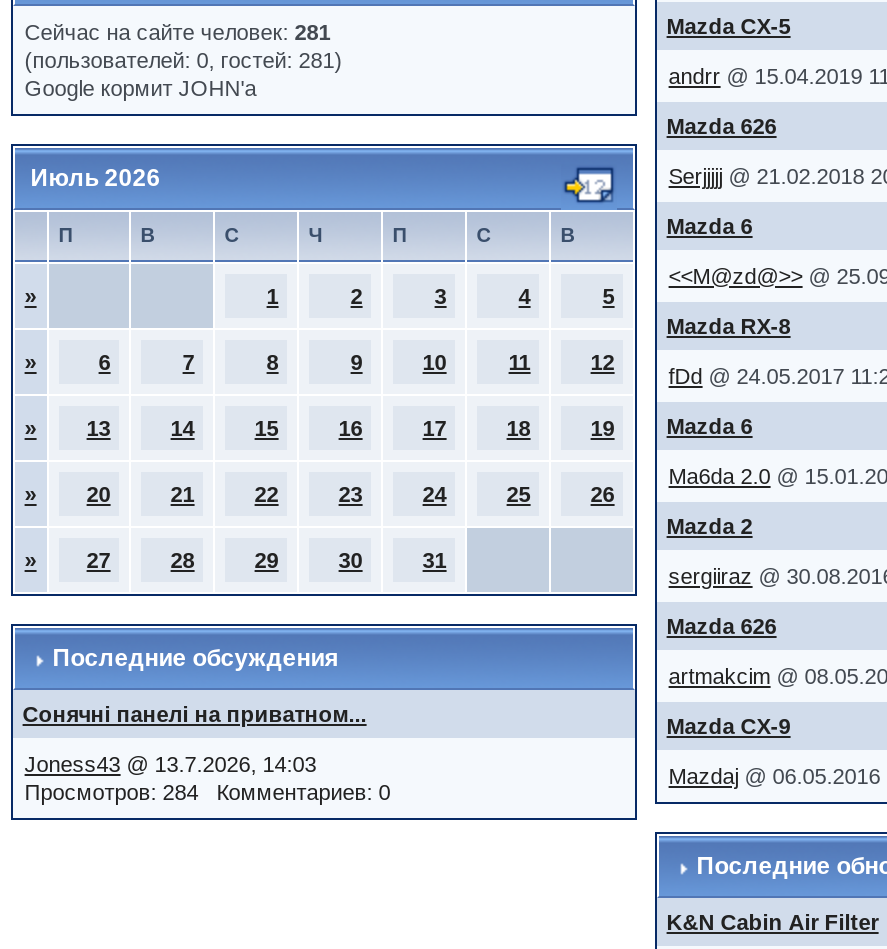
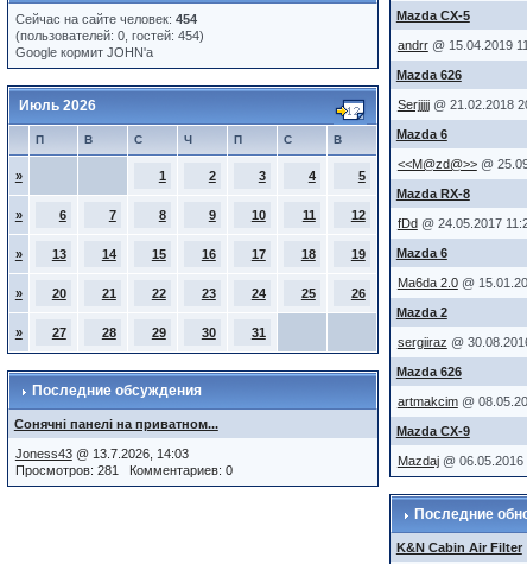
- Сейчас на сайте человек: 281
+ Сейчас на сайте человек: 454

- (пользователей: 0, гостей: 281)
+ (пользователей: 0, гостей: 454)

- Просмотров: 284 Комментариев: 0
+ Просмотров: 281 Комментариев: 0
